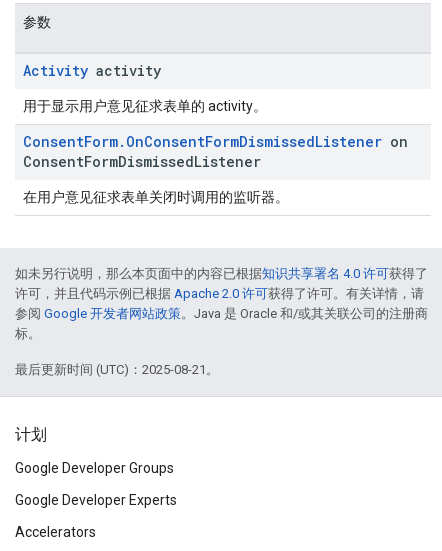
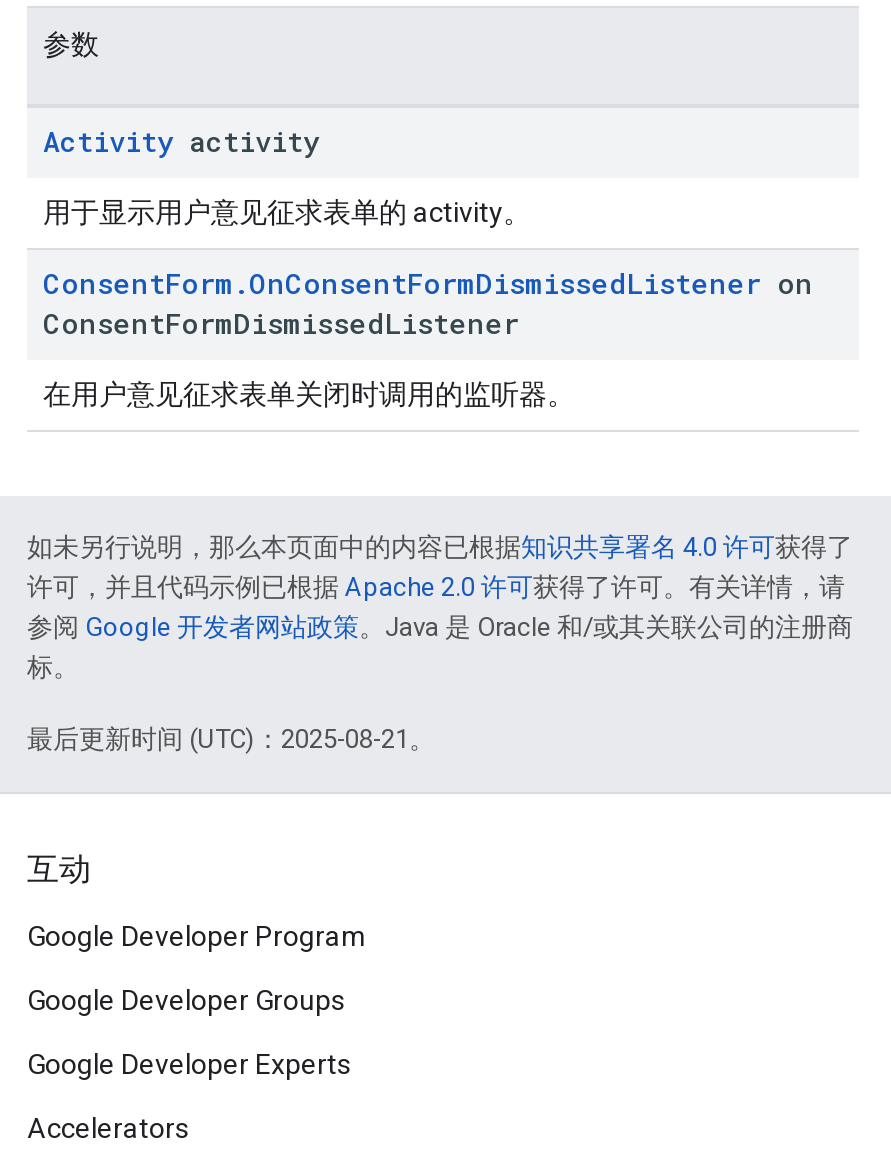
- 计划
+ 互动
+ Google Developer Program
